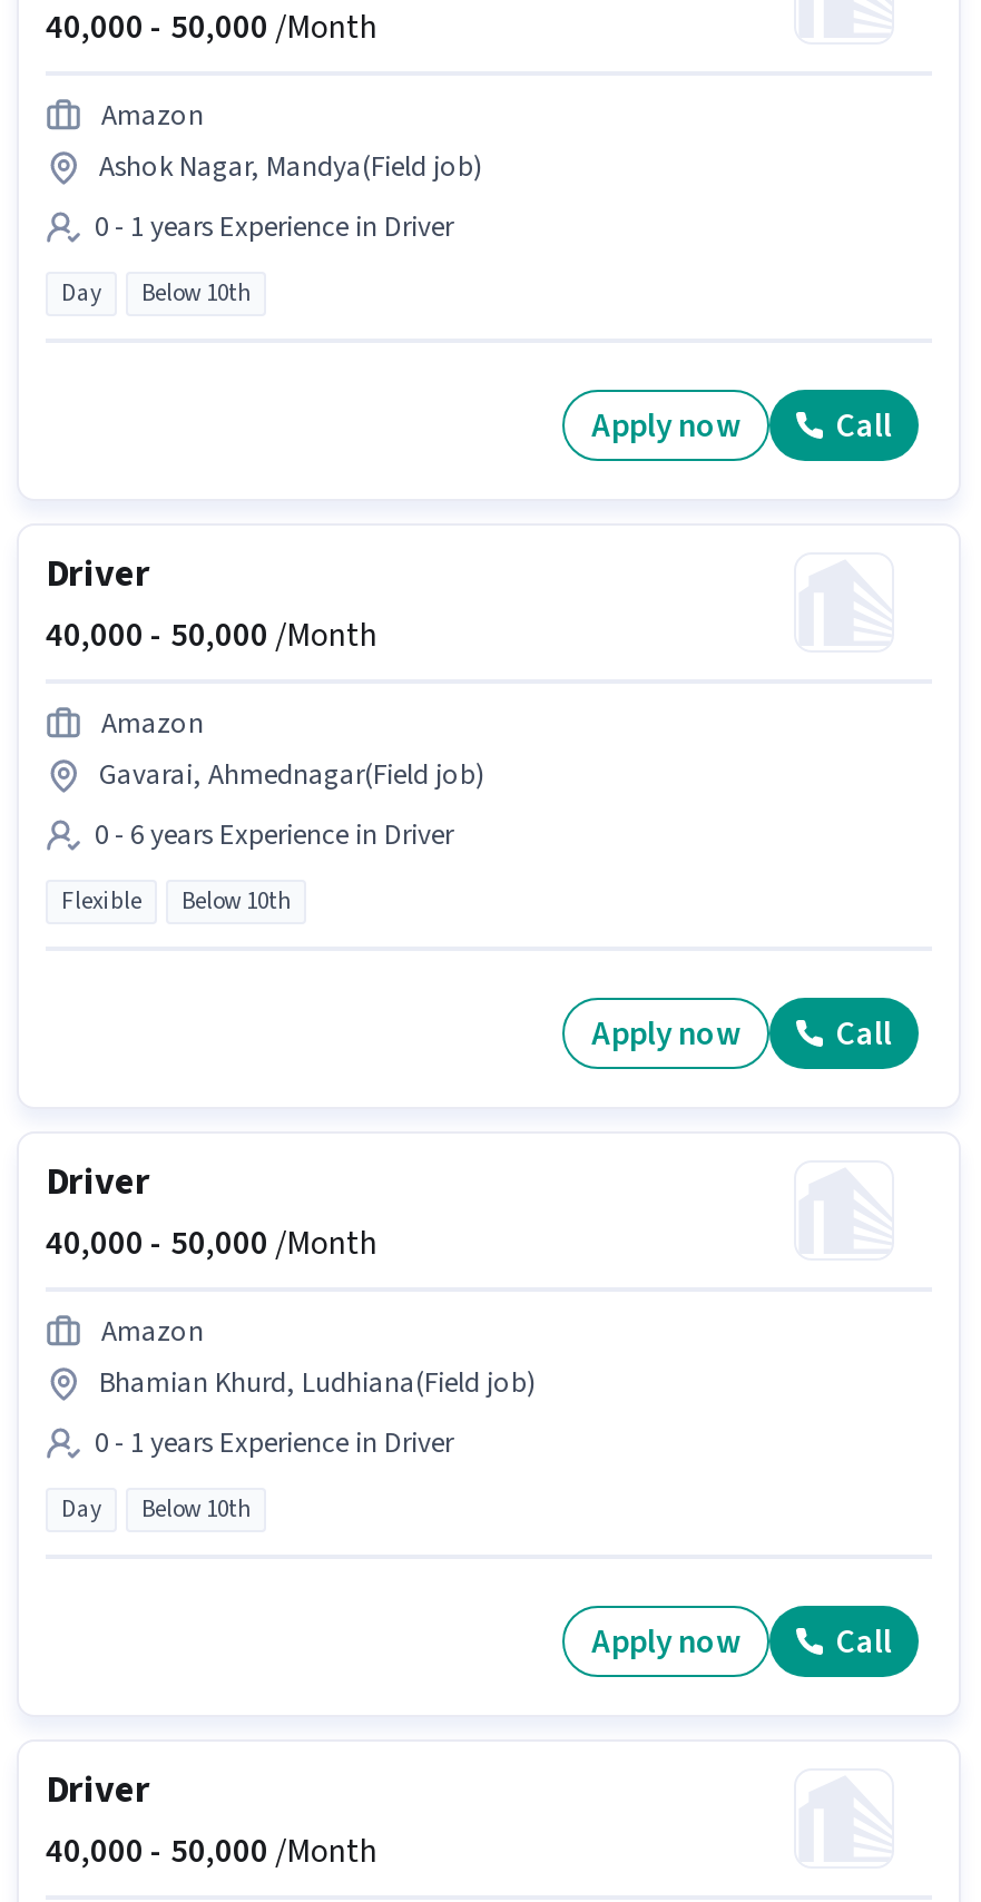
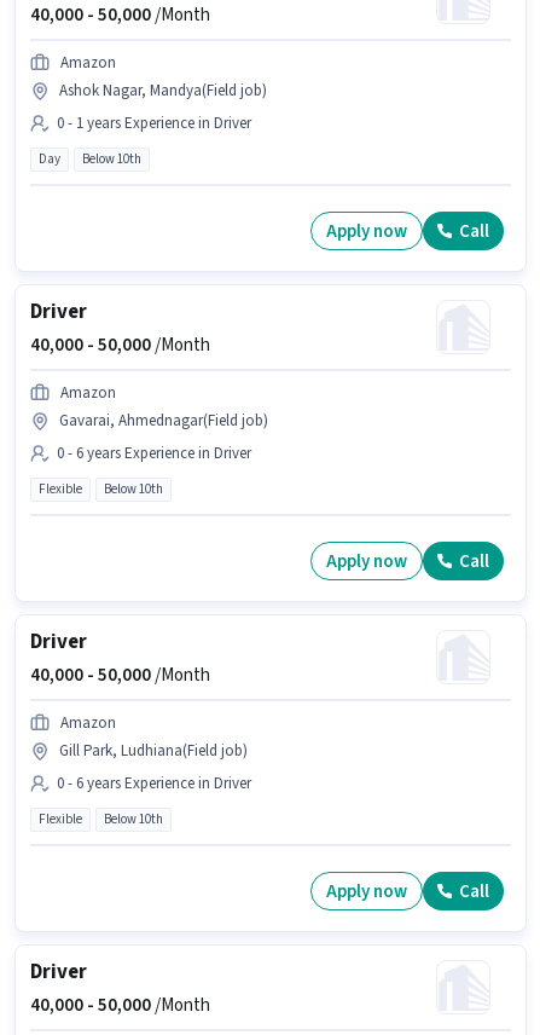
- Bhamian Khurd, Ludhiana(Field job)
+ Gill Park, Ludhiana(Field job)

- 0 - 1 years Experience in Driver
+ 0 - 6 years Experience in Driver

- Day
+ Flexible
